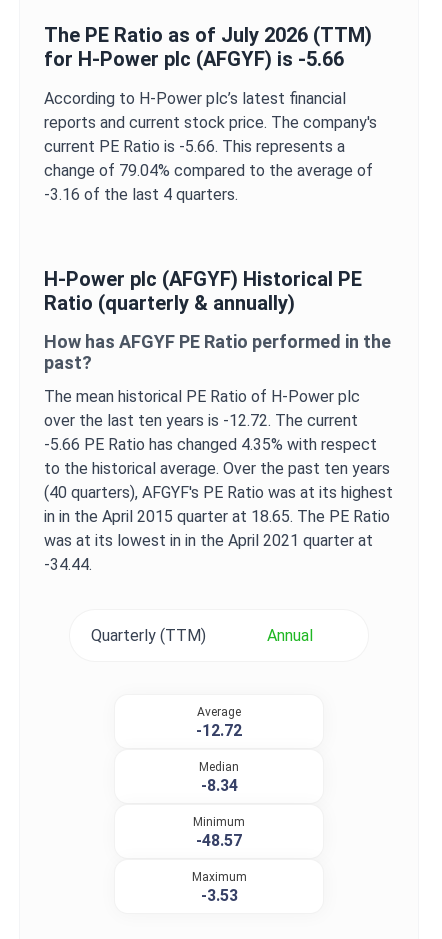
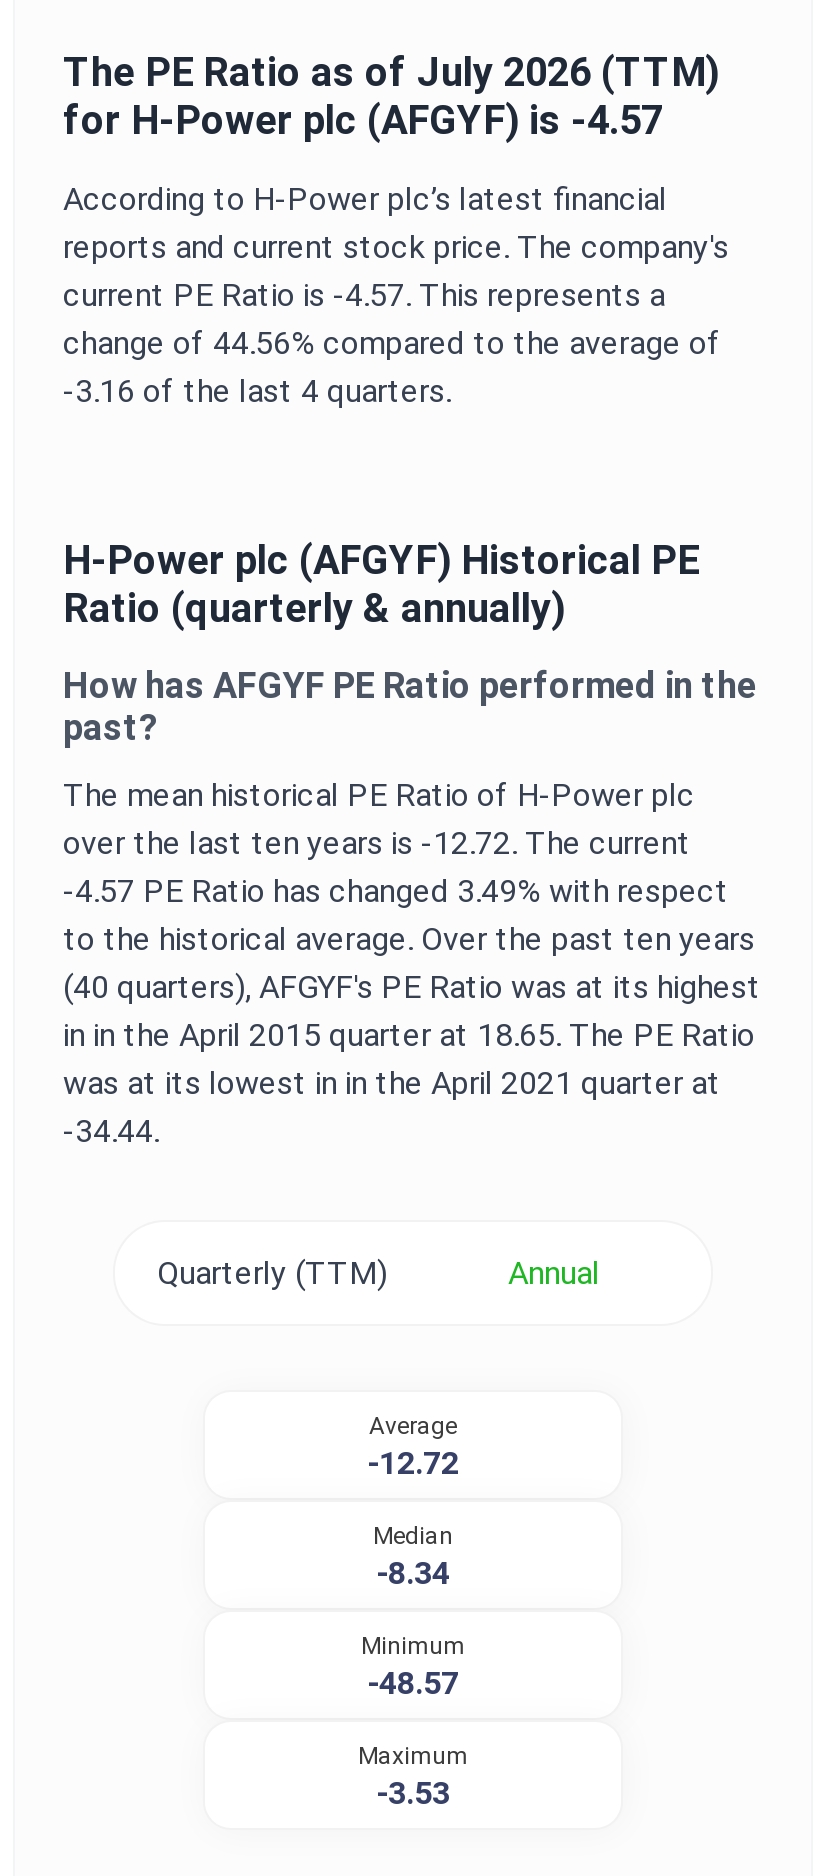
- for H-Power plc (AFGYF) is -5.66
+ for H-Power plc (AFGYF) is -4.57

- current PE Ratio is -5.66. This represents a
+ current PE Ratio is -4.57. This represents a

- change of 79.04% compared to the average of
+ change of 44.56% compared to the average of

- -5.66 PE Ratio has changed 4.35% with respect
+ -4.57 PE Ratio has changed 3.49% with respect
